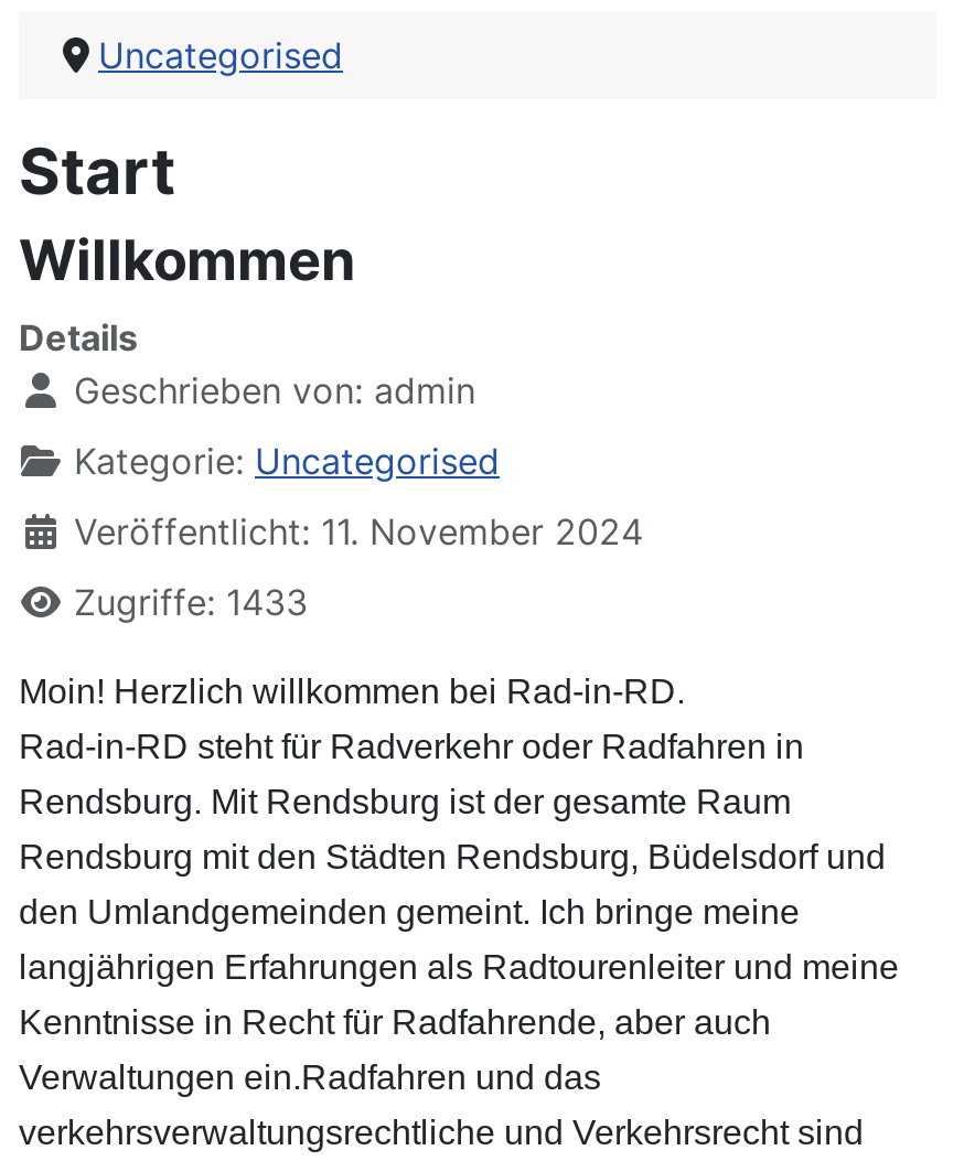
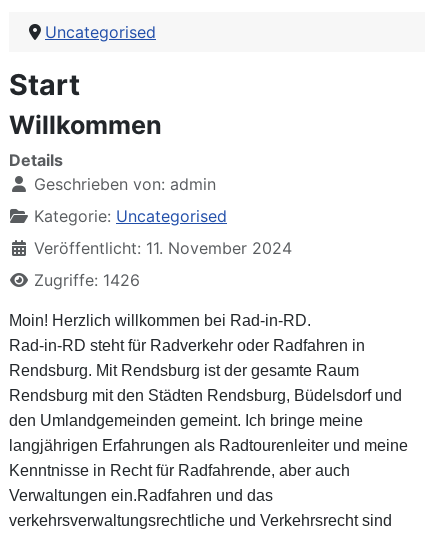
- Zugriffe: 1433
+ Zugriffe: 1426
